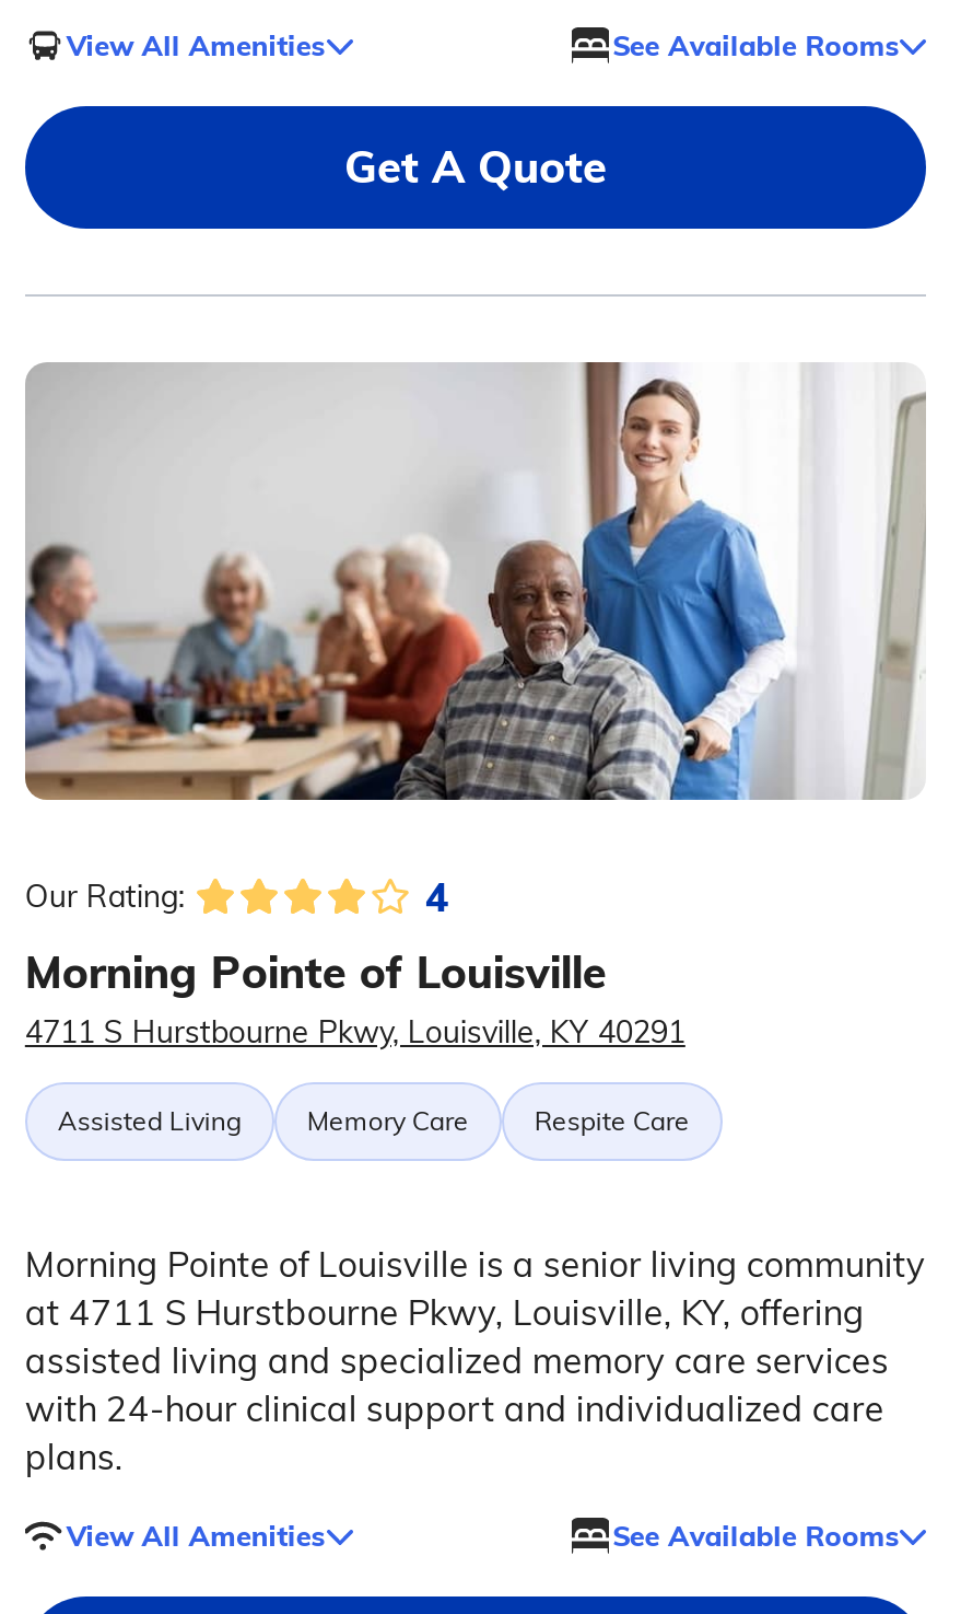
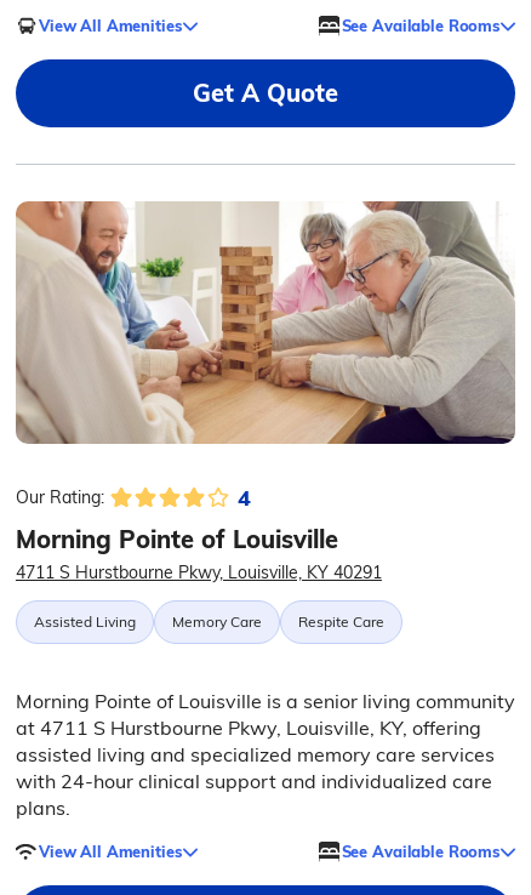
- [image]
+ [image]
